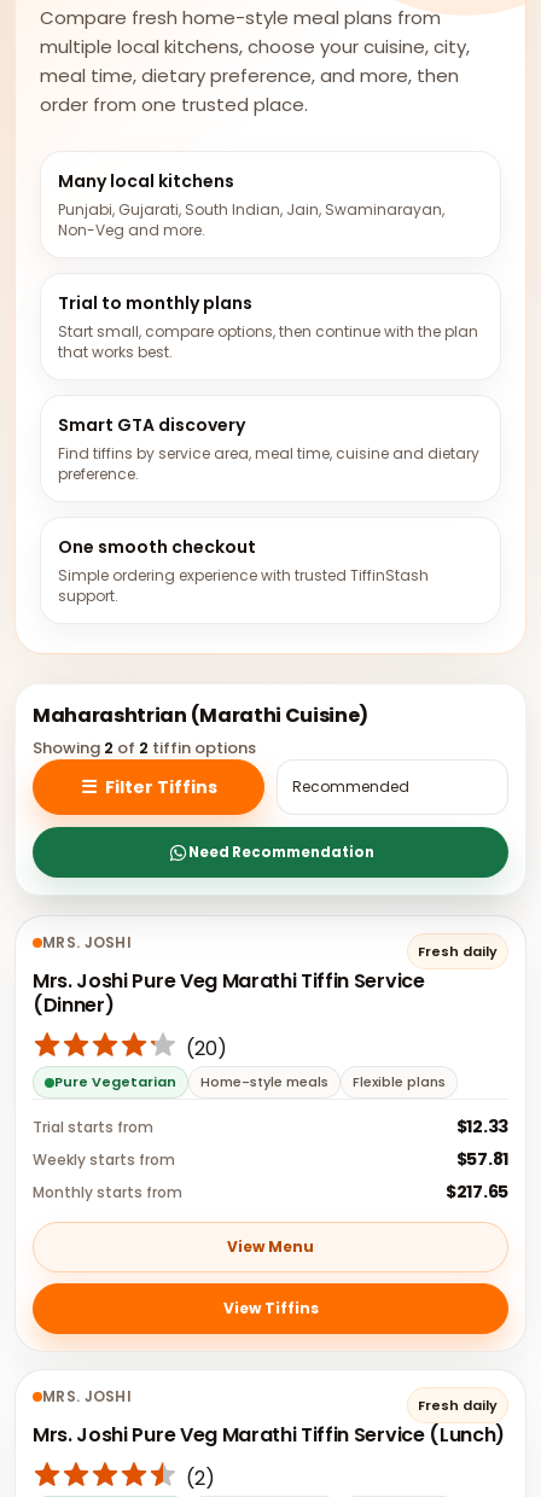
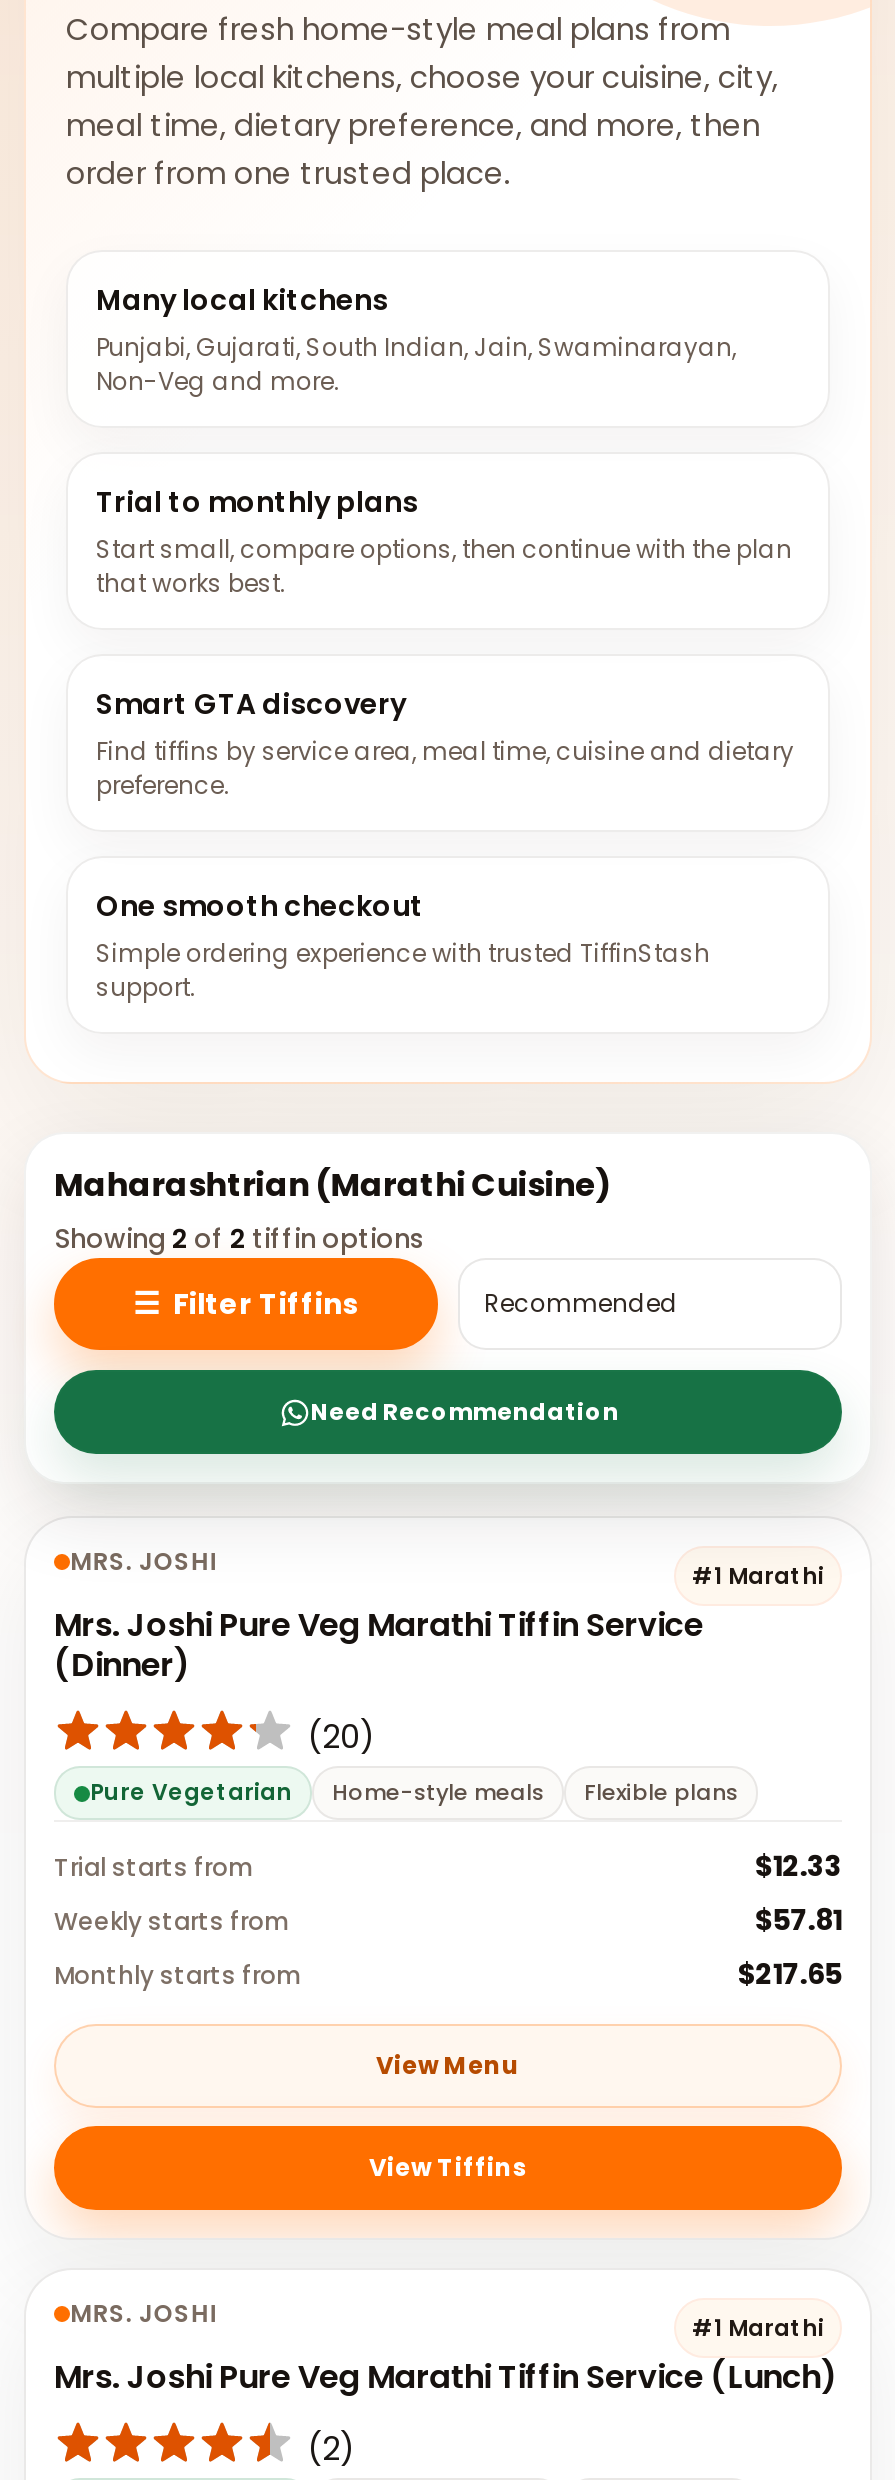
- Fresh daily
+ #1 Marathi

- Fresh daily
+ #1 Marathi
